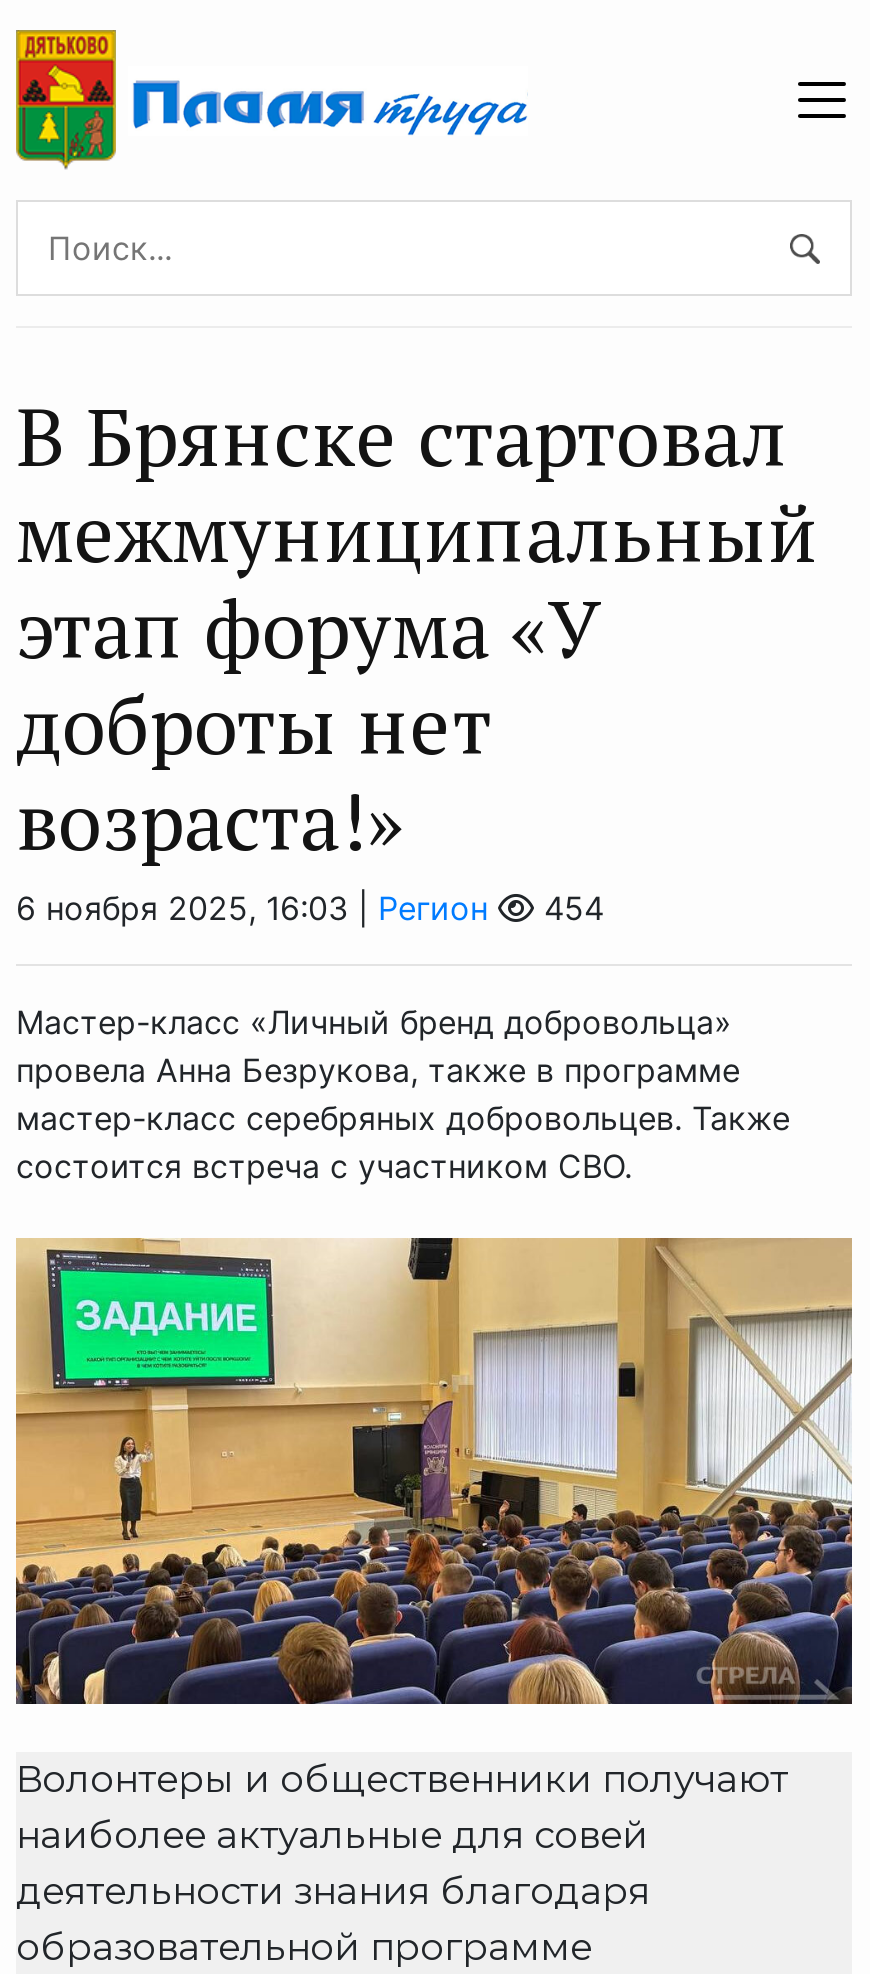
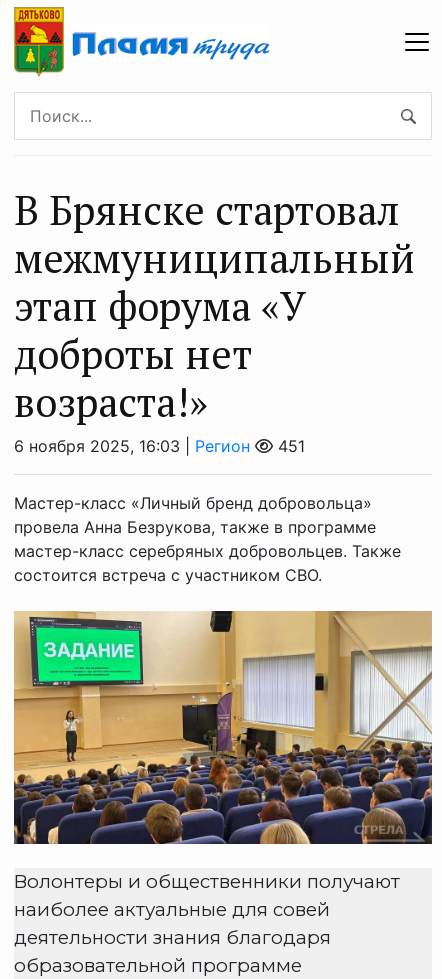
- 454
+ 451
